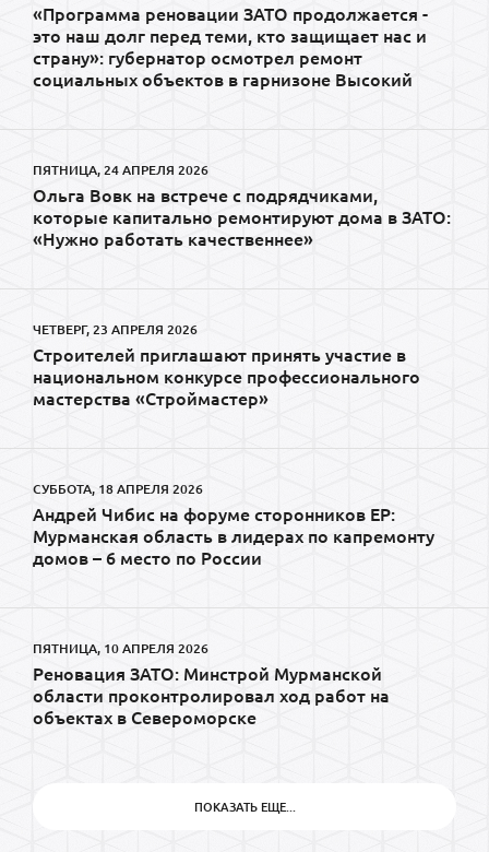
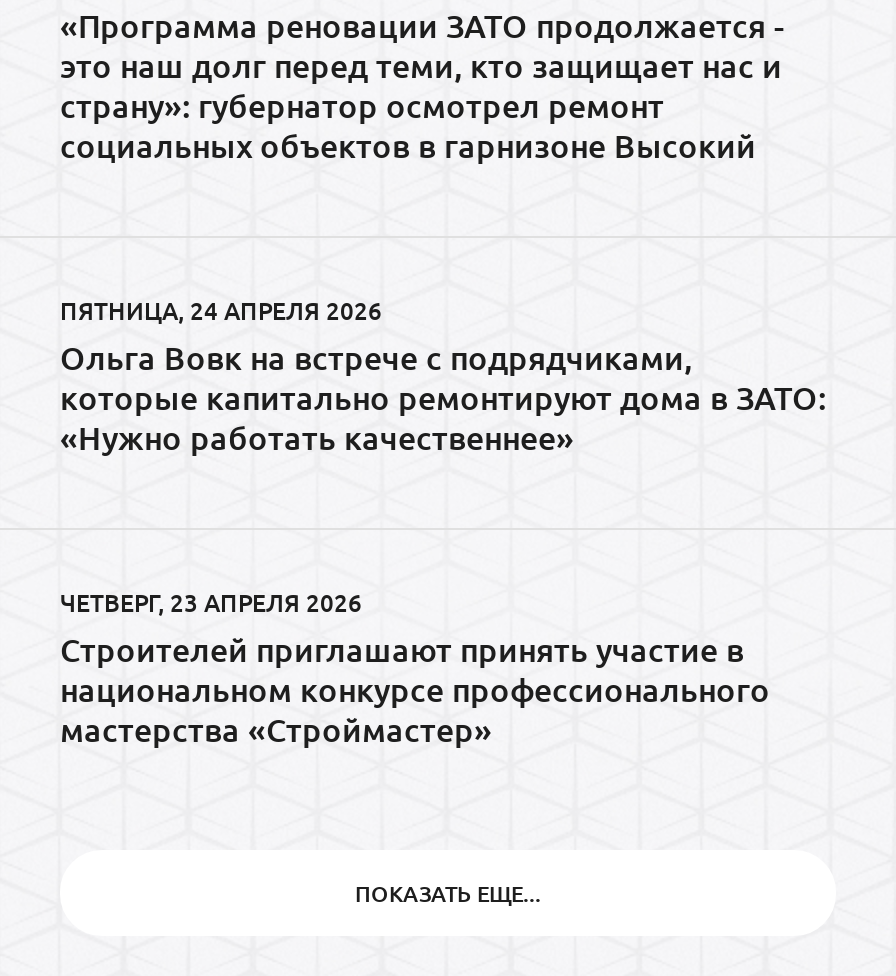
- СУББОТА, 18 АПРЕЛЯ 2026
- Андрей Чибис на форуме сторонников ЕР:
- Мурманская область в лидерах по капремонту
- домов – 6 место по России

- ПЯТНИЦА, 10 АПРЕЛЯ 2026
- Реновация ЗАТО: Минстрой Мурманской
- области проконтролировал ход работ на
- объектах в Североморске
